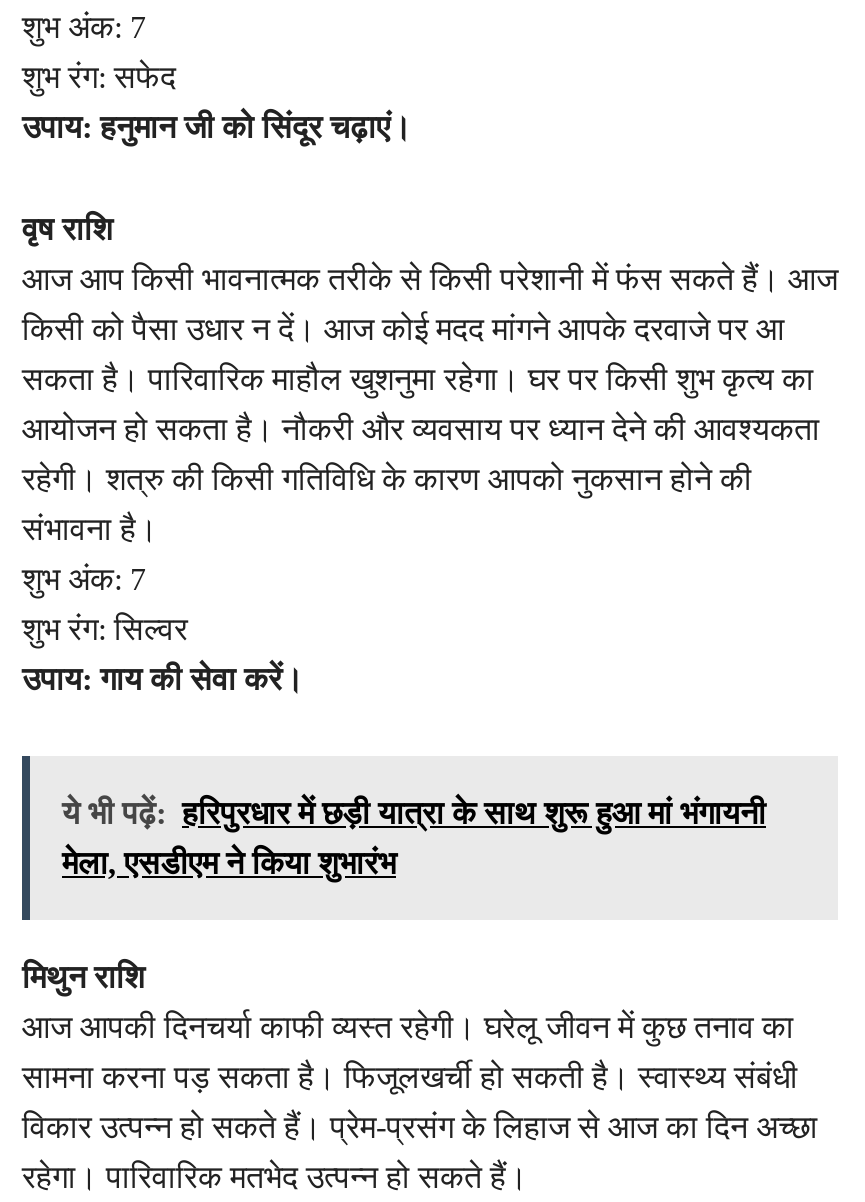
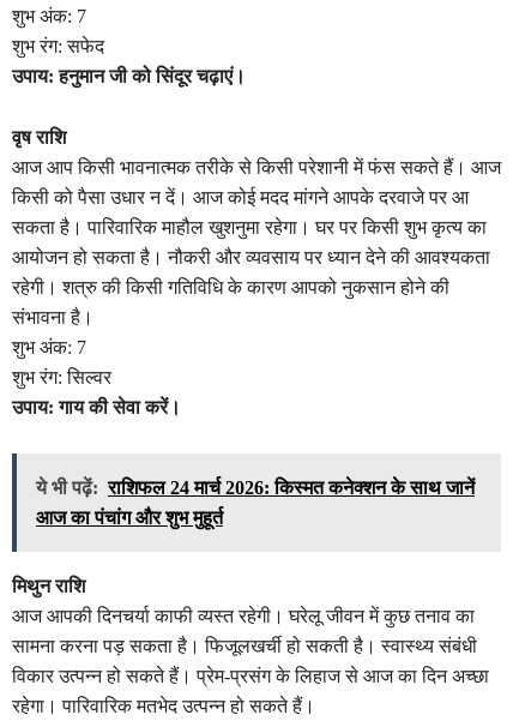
- ये भी पढ़ें: हरिपुरधार में छड़ी यात्रा के साथ शुरू हुआ मां भंगायनी
+ ये भी पढ़ें: राशिफल 24 मार्च 2026: किस्मत कनेक्शन के साथ जानें

- मेला, एसडीएम ने किया शुभारंभ
+ आज का पंचांग और शुभ मुहूर्त
